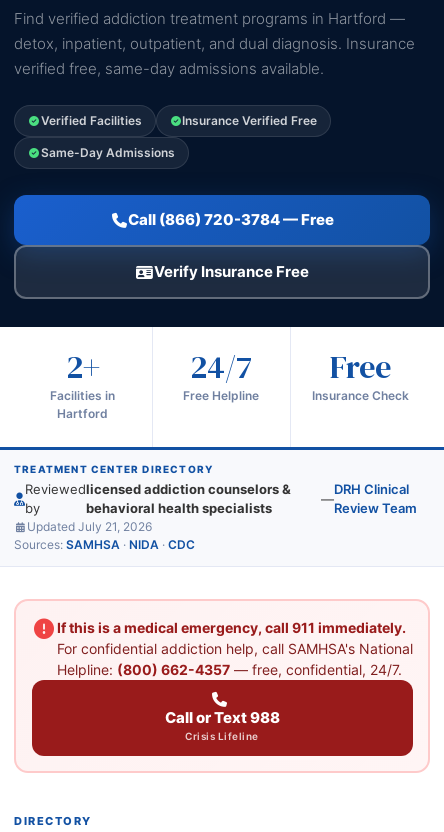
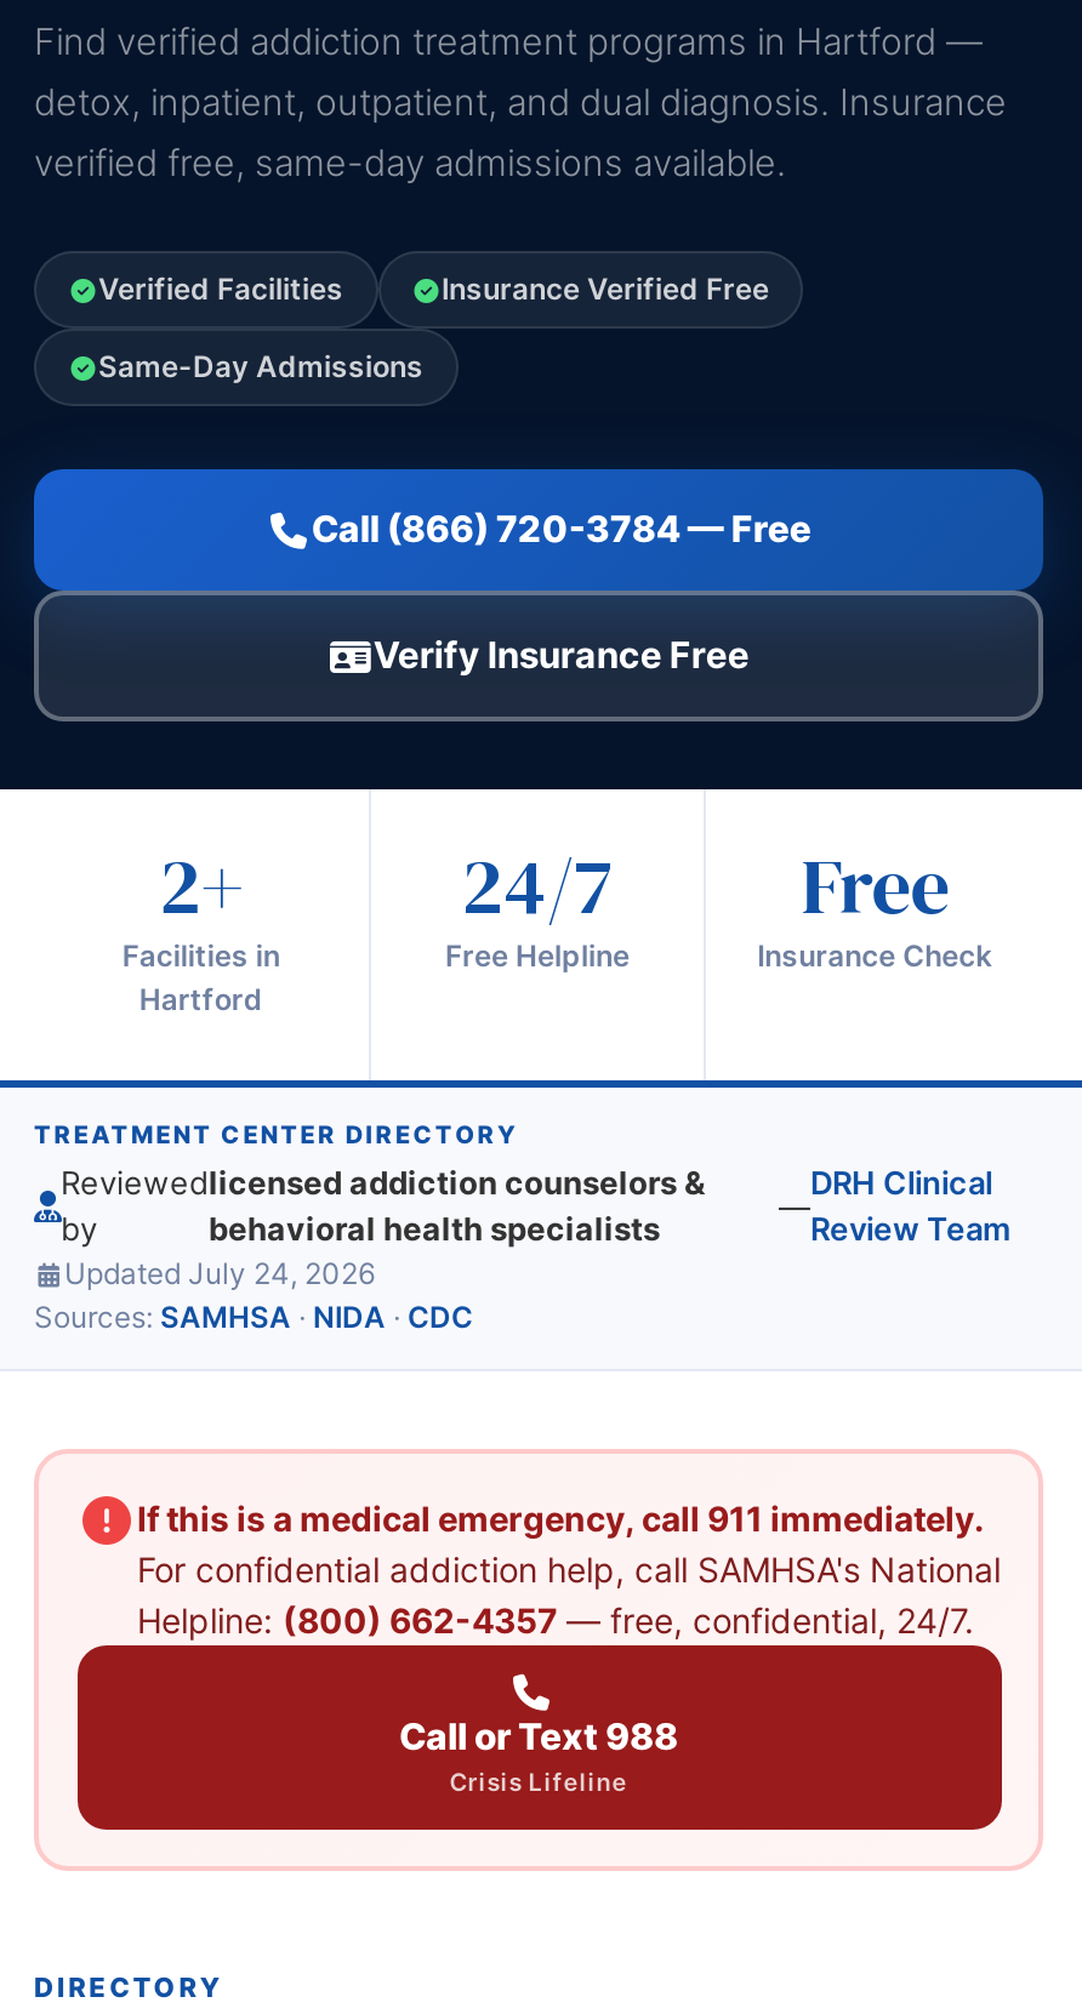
- Updated July 21, 2026
+ Updated July 24, 2026
